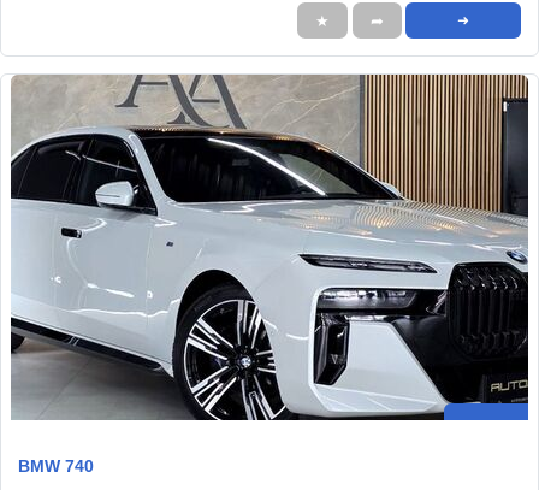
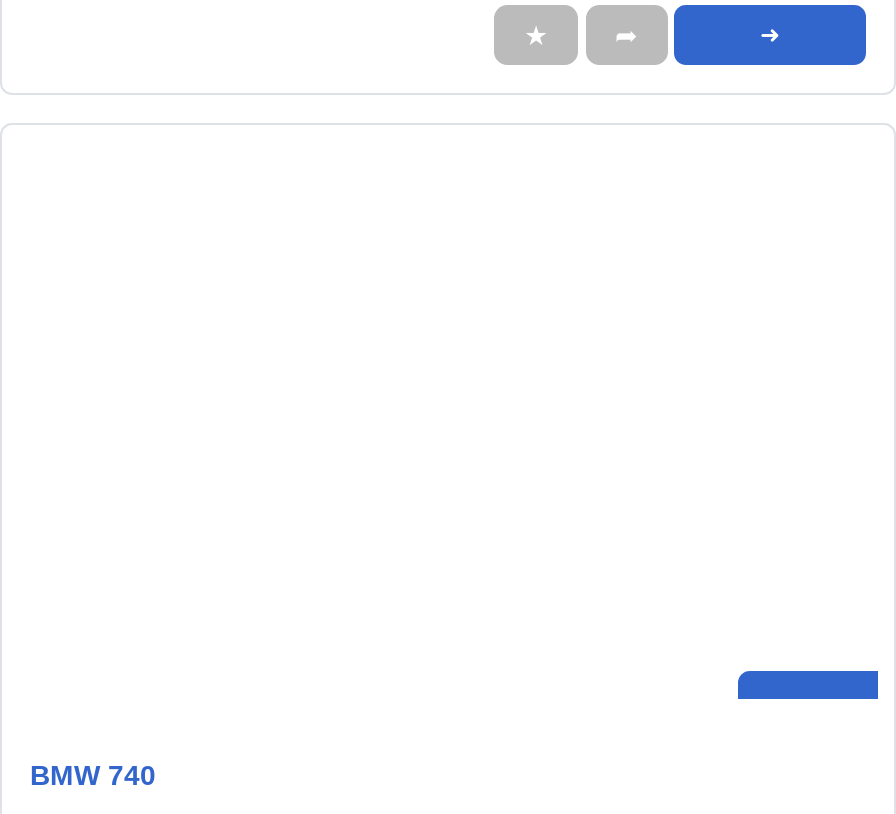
- [image]
